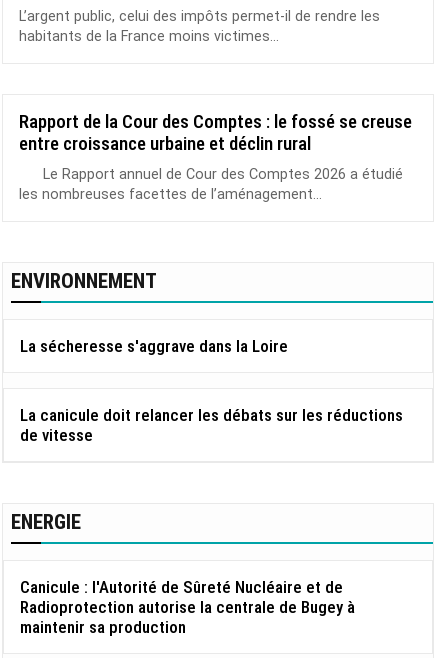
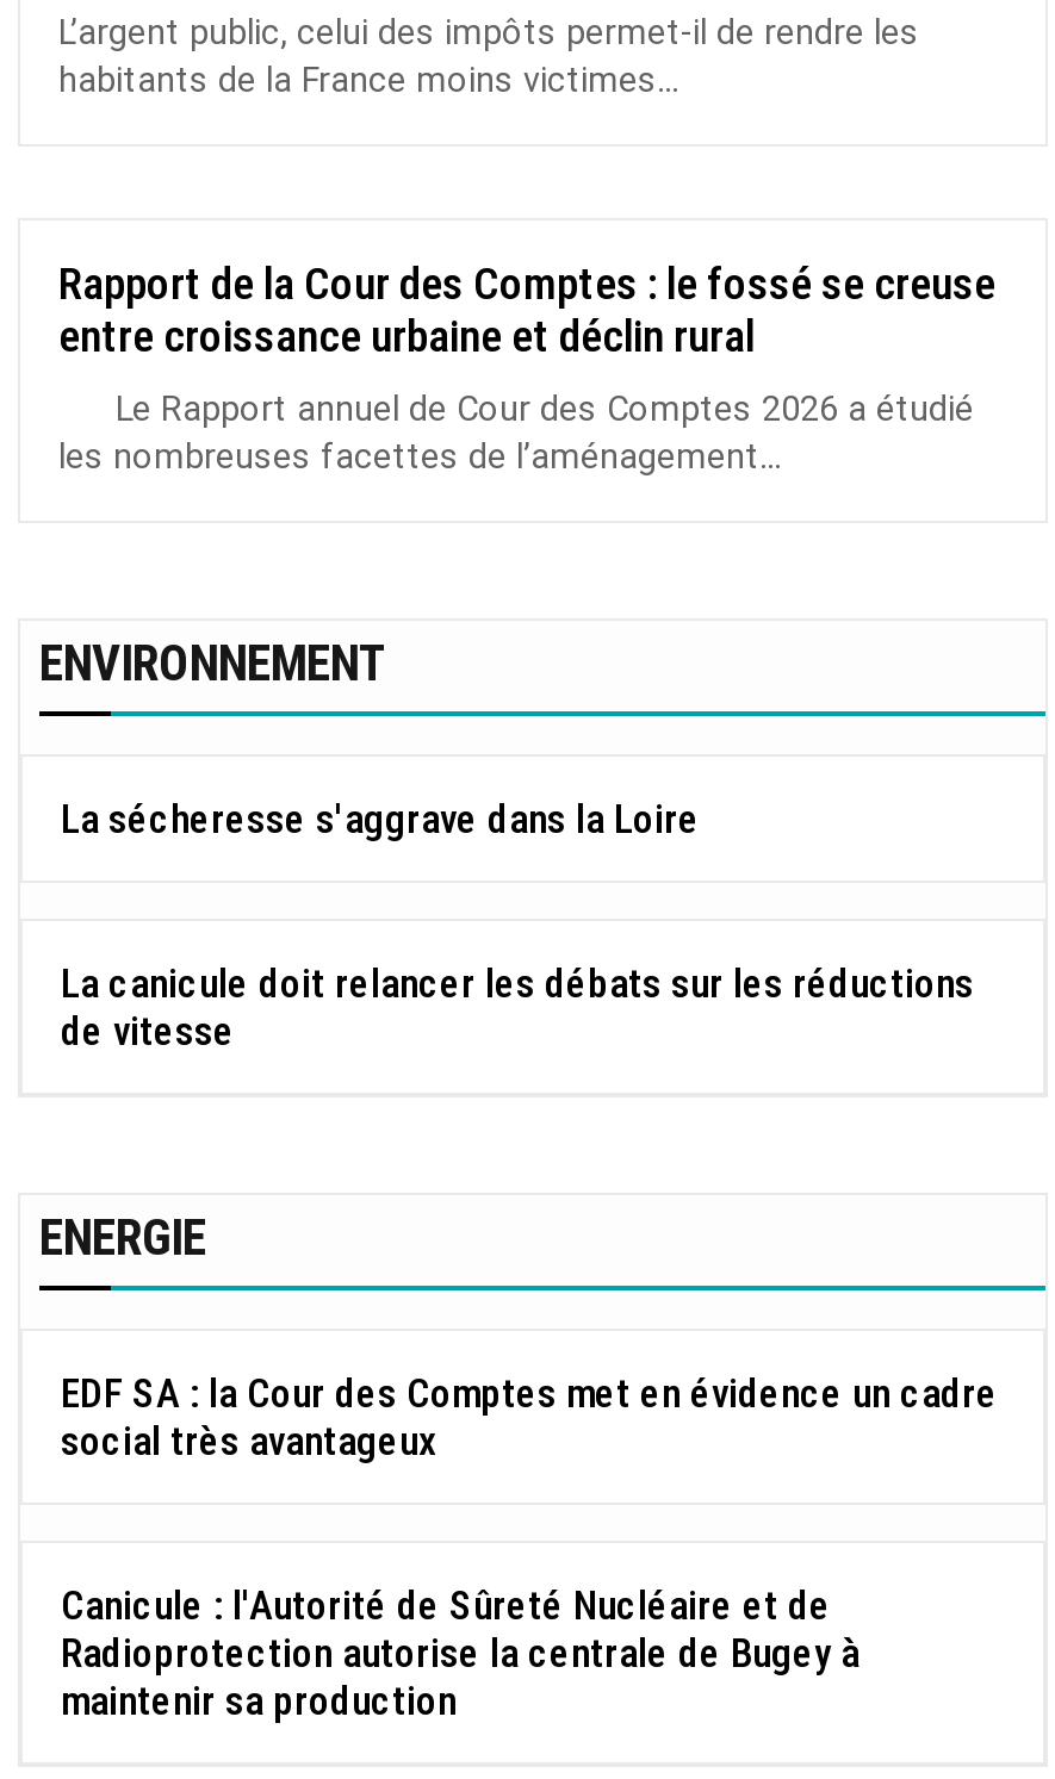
+ EDF SA : la Cour des Comptes met en évidence un cadre
+ social très avantageux
